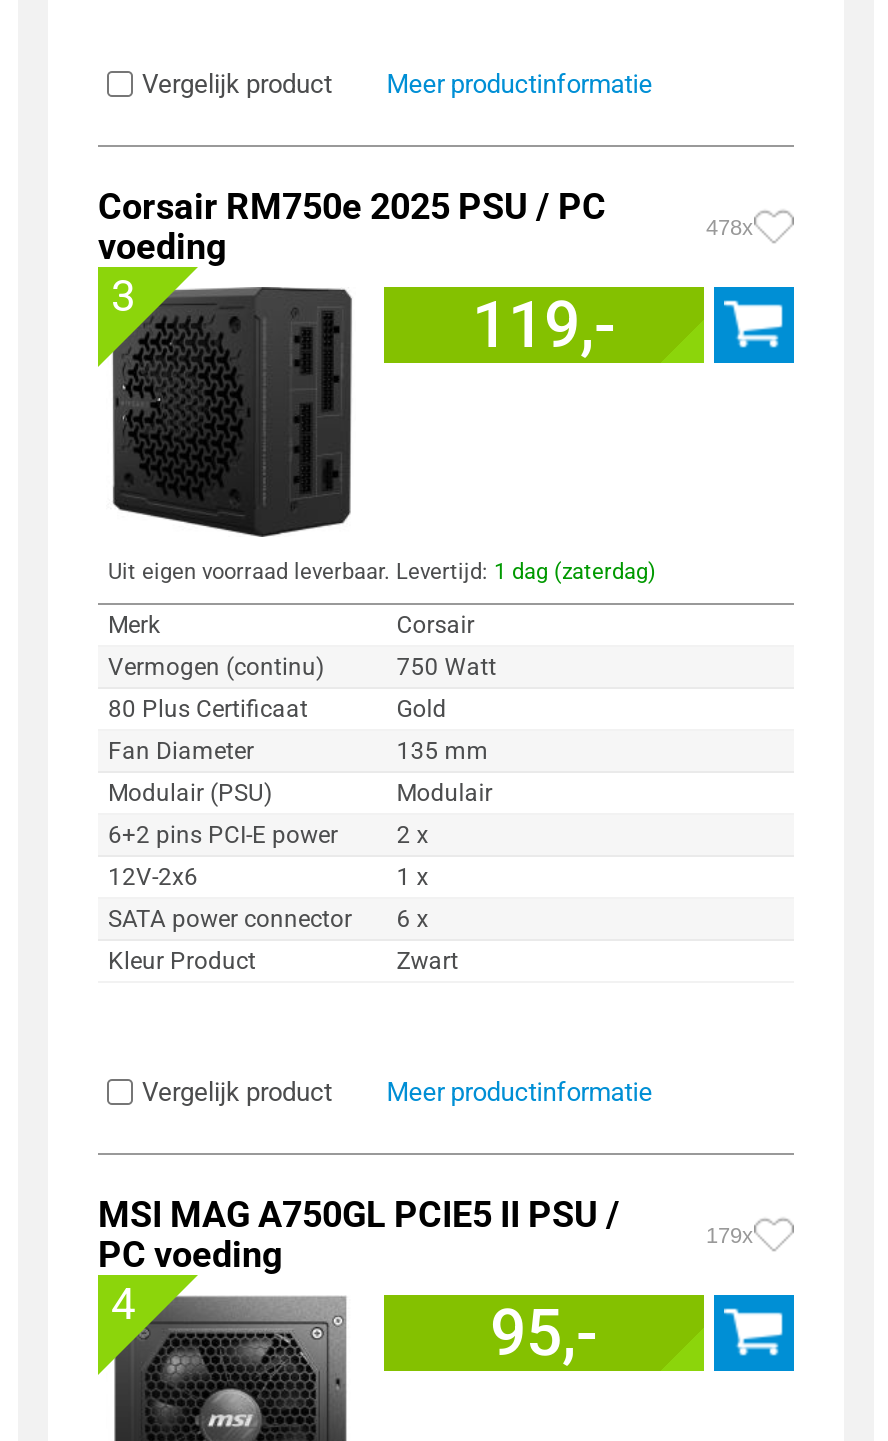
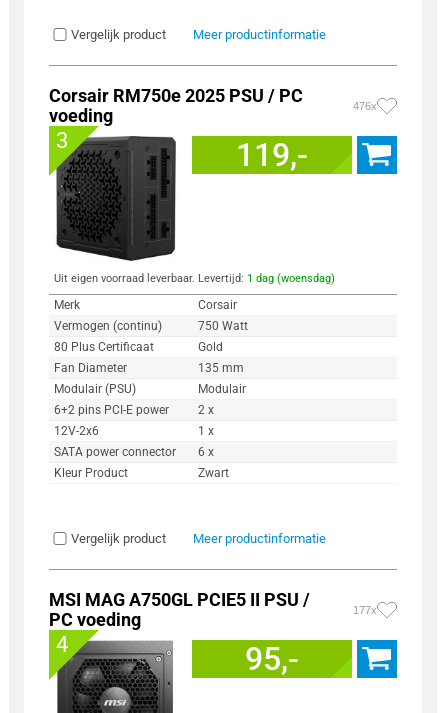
- 478x
+ 476x

- Uit eigen voorraad leverbaar. Levertijd: 1 dag (zaterdag)
+ Uit eigen voorraad leverbaar. Levertijd: 1 dag (woensdag)

- 179x
+ 177x
